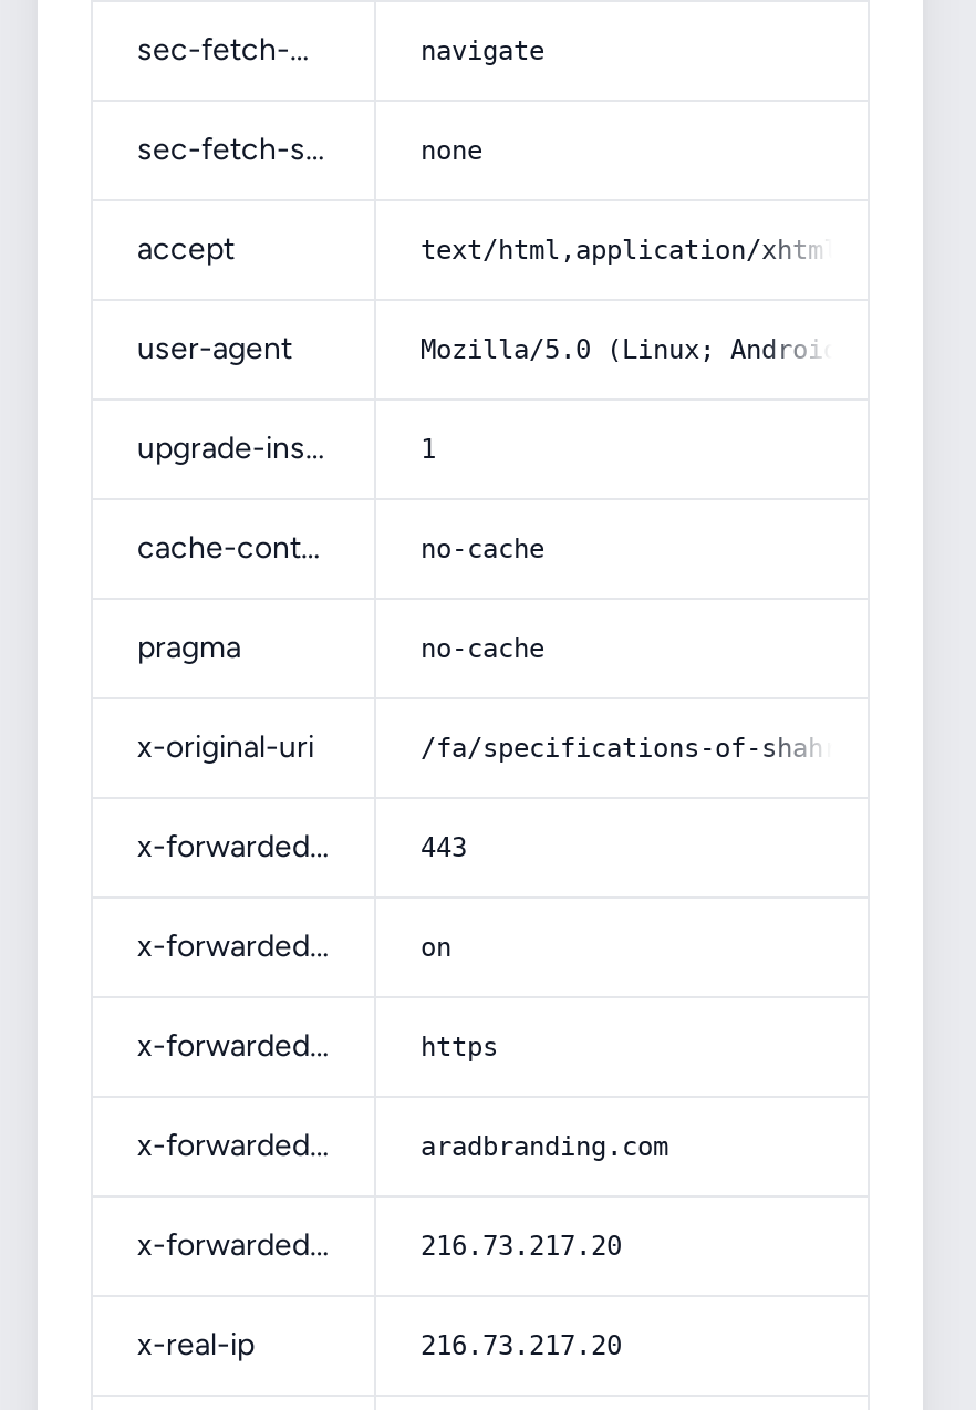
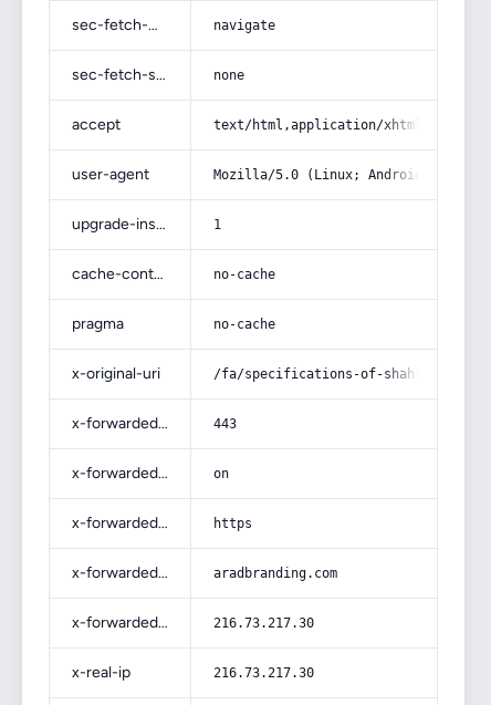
- 216.73.217.20
+ 216.73.217.30

- 216.73.217.20
+ 216.73.217.30
